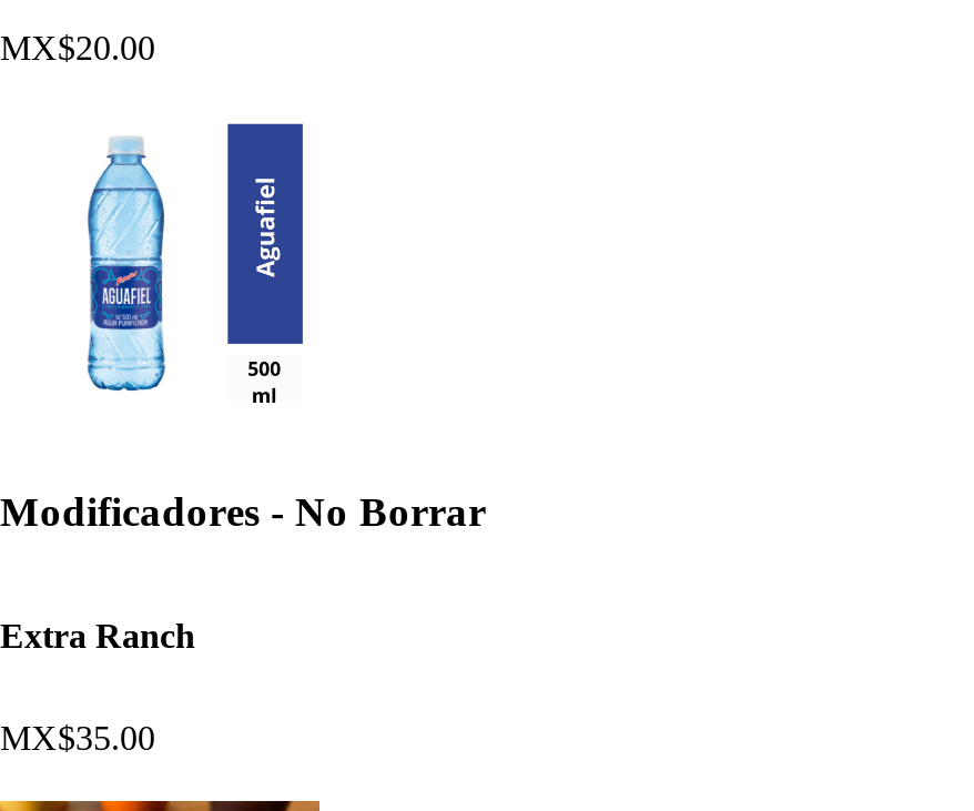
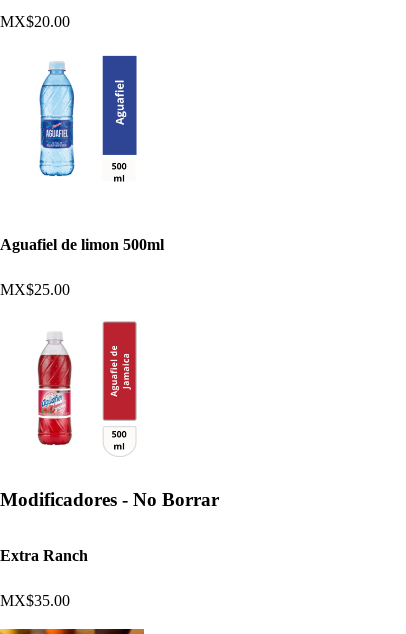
+ Aguafiel de limon 500ml
+ MX$25.00

+ [image]

+ [image]
